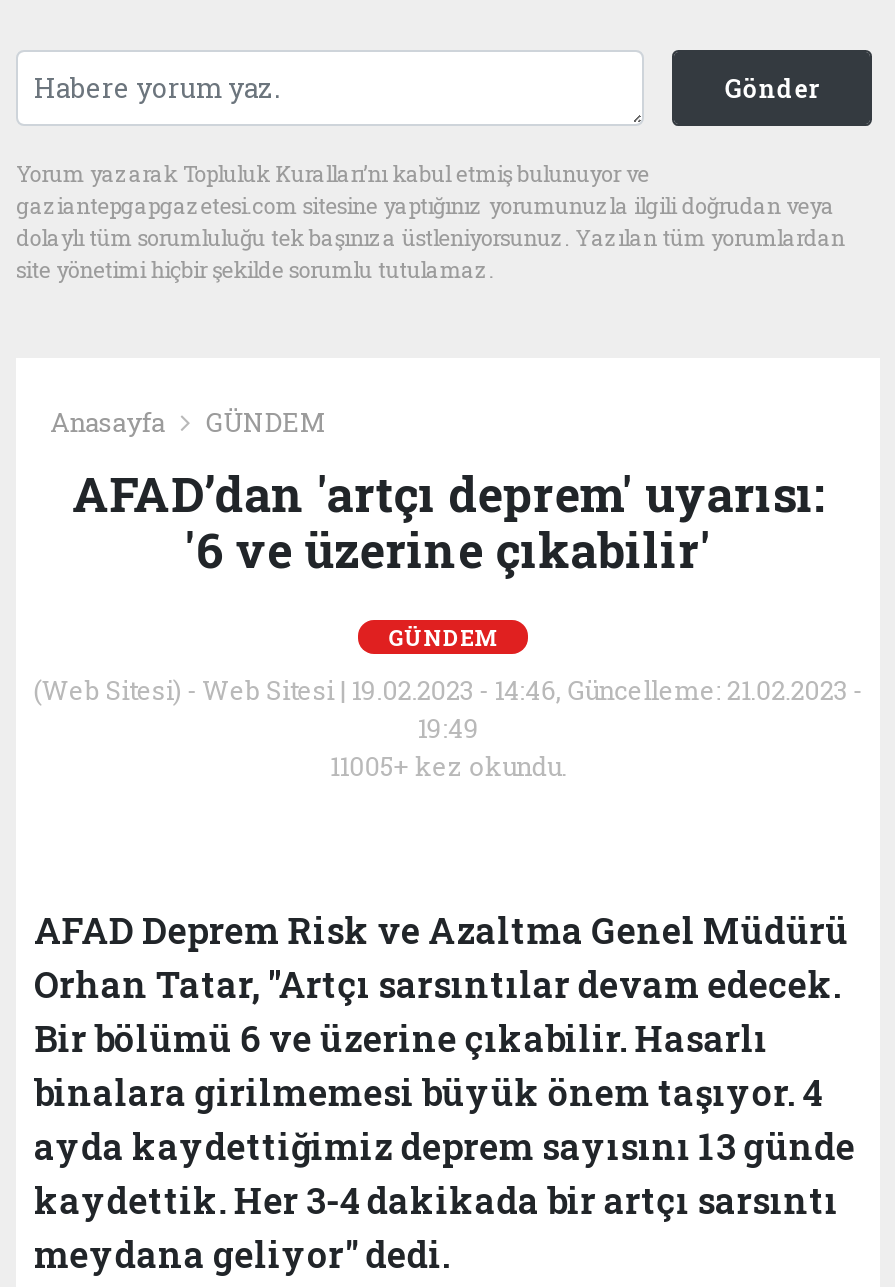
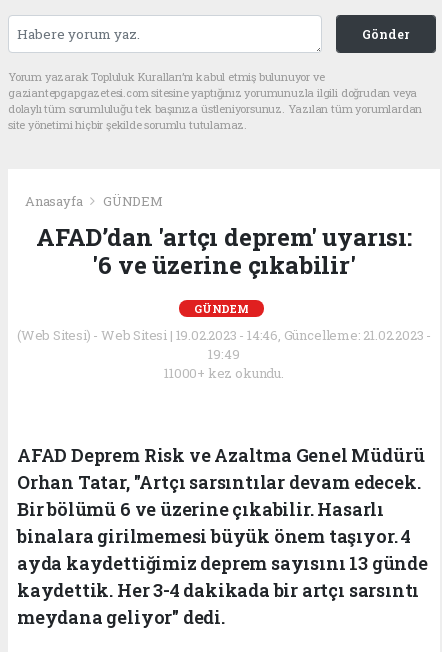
- 11005+ kez okundu.
+ 11000+ kez okundu.
